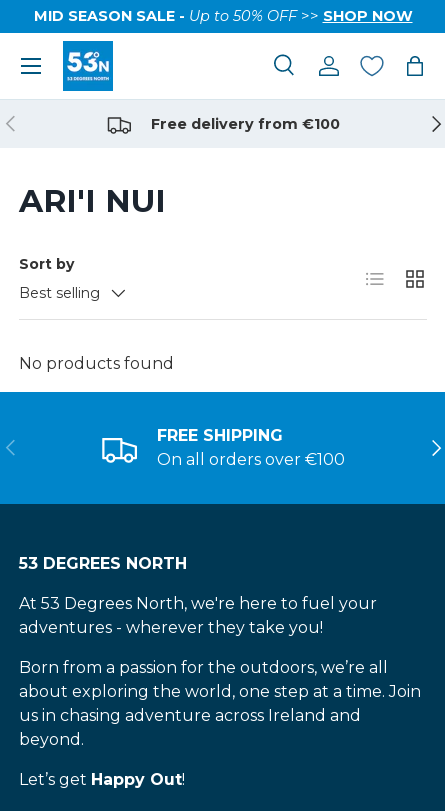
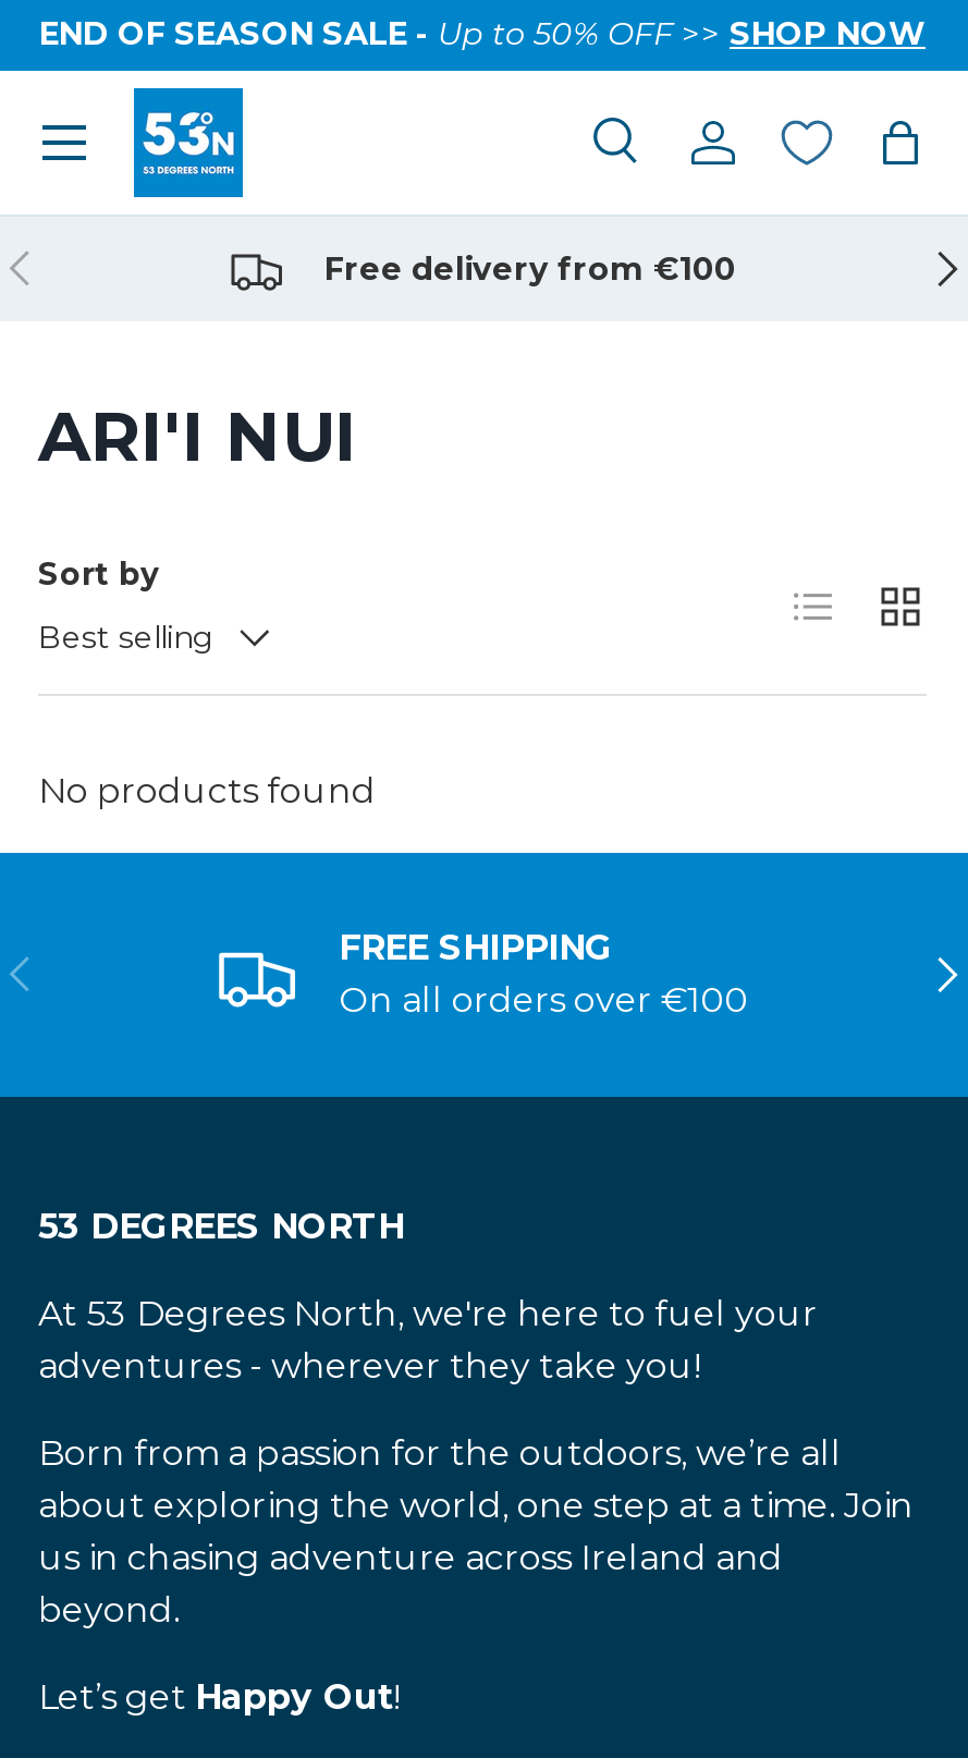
- MID SEASON SALE - Up to 50% OFF >> SHOP NOW
+ END OF SEASON SALE - Up to 50% OFF >> SHOP NOW
